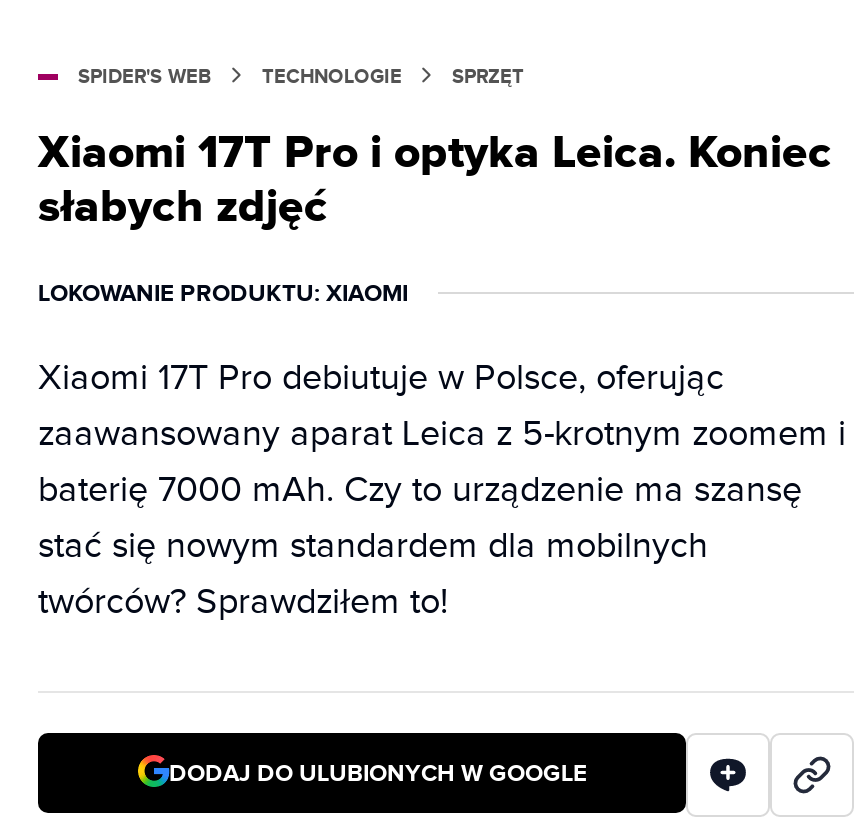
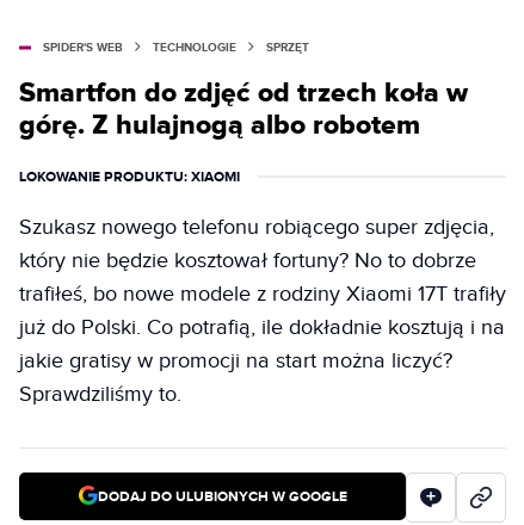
- Xiaomi 17T Pro i optyka Leica. Koniec
- słabych zdjęć
+ Smartfon do zdjęć od trzech koła w
+ górę. Z hulajnogą albo robotem

- Xiaomi 17T Pro debiutuje w Polsce, oferując
- zaawansowany aparat Leica z 5-krotnym zoomem i
- baterię 7000 mAh. Czy to urządzenie ma szansę
- stać się nowym standardem dla mobilnych
- twórców? Sprawdziłem to!
+ Szukasz nowego telefonu robiącego super zdjęcia,
+ który nie będzie kosztował fortuny? No to dobrze
+ trafiłeś, bo nowe modele z rodziny Xiaomi 17T trafiły
+ już do Polski. Co potrafią, ile dokładnie kosztują i na
+ jakie gratisy w promocji na start można liczyć?
+ Sprawdziliśmy to.
